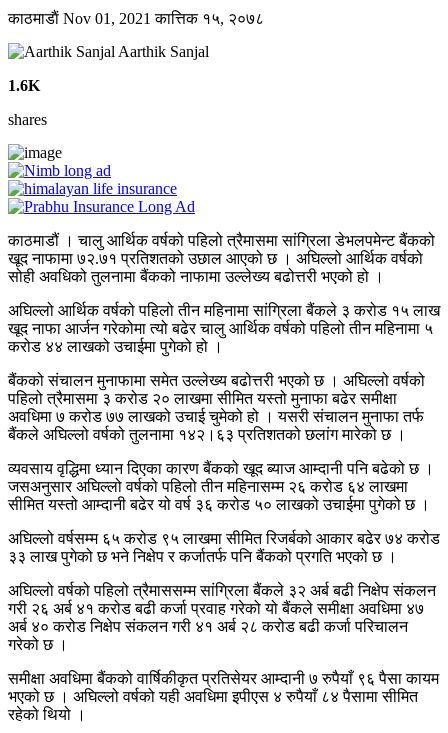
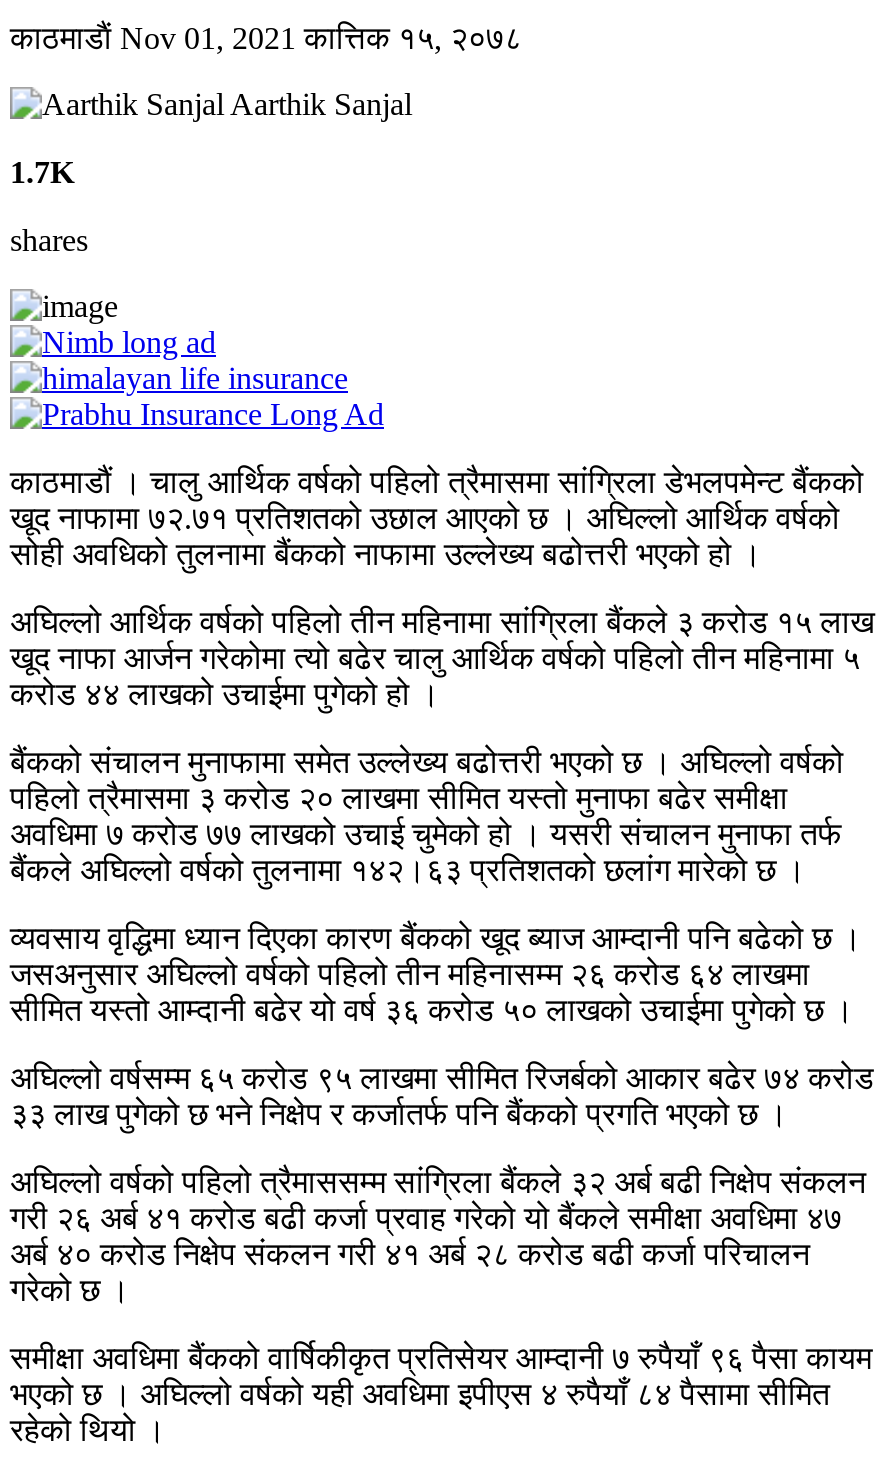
- 1.6K
+ 1.7K
